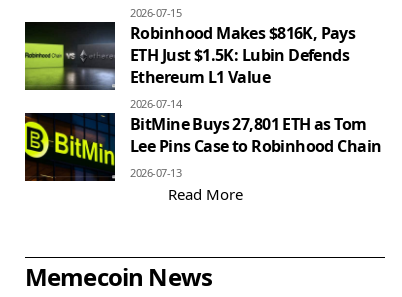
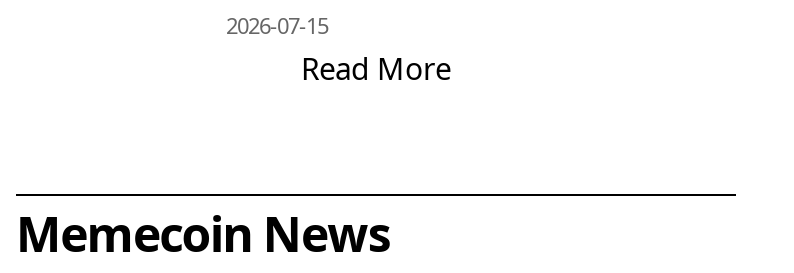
- [image]
- Robinhood Makes $816K, Pays
- ETH Just $1.5K: Lubin Defends
- Ethereum L1 Value
- 2026-07-14
- BitMine Buys 27,801 ETH as Tom
- Lee Pins Case to Robinhood Chain
- 2026-07-13

- [image]
